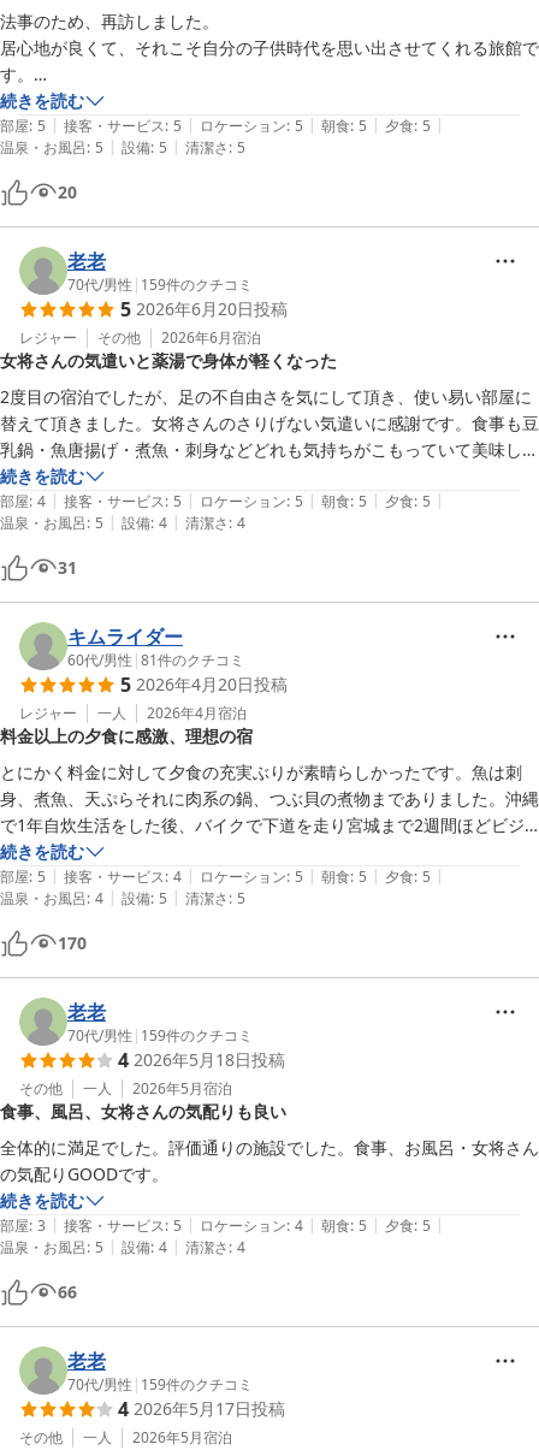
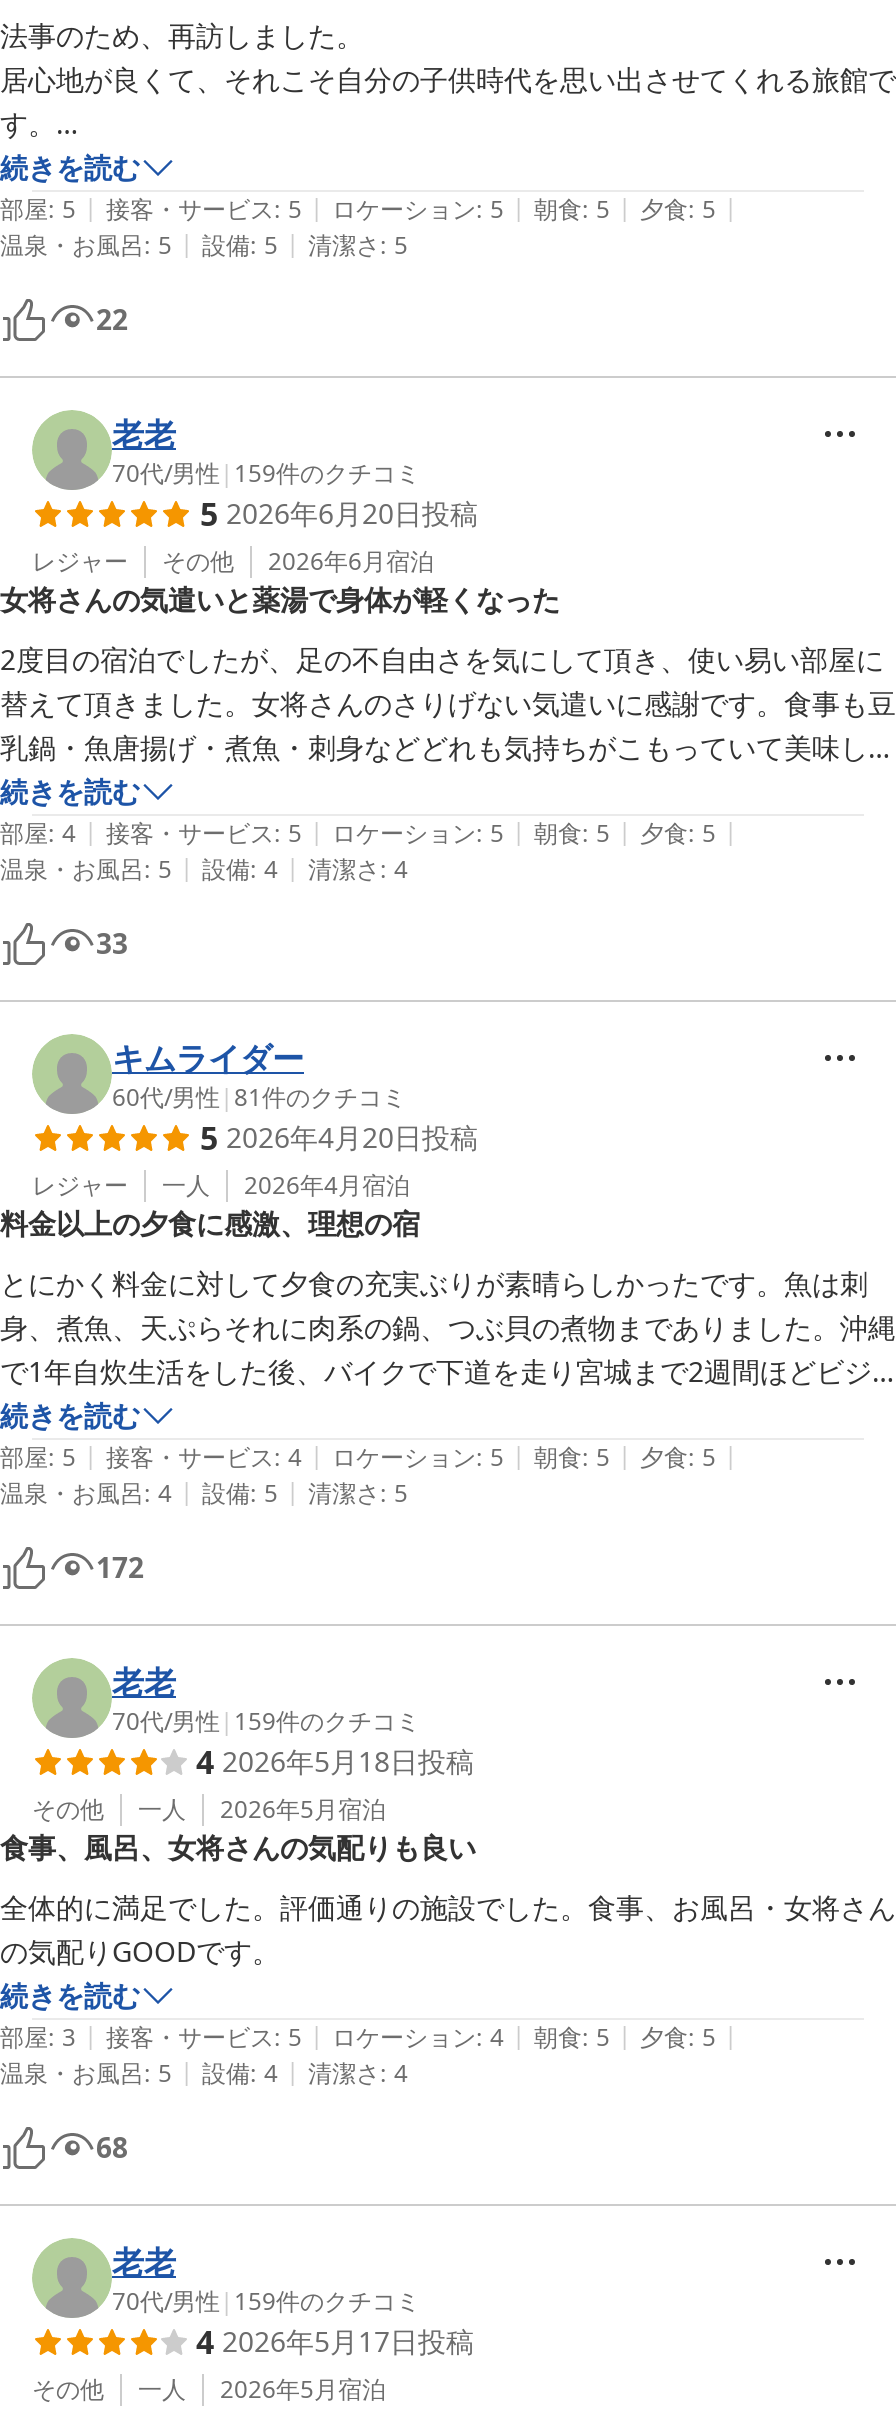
- 20
+ 22

- 31
+ 33

- 170
+ 172

- 66
+ 68
